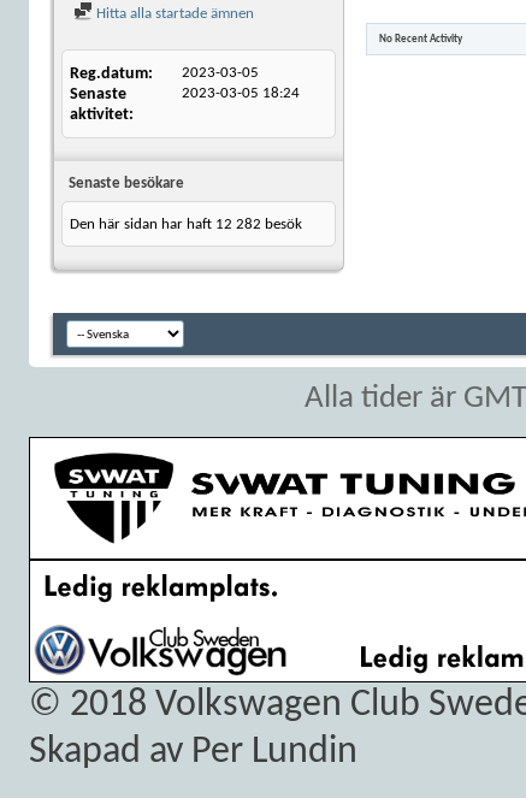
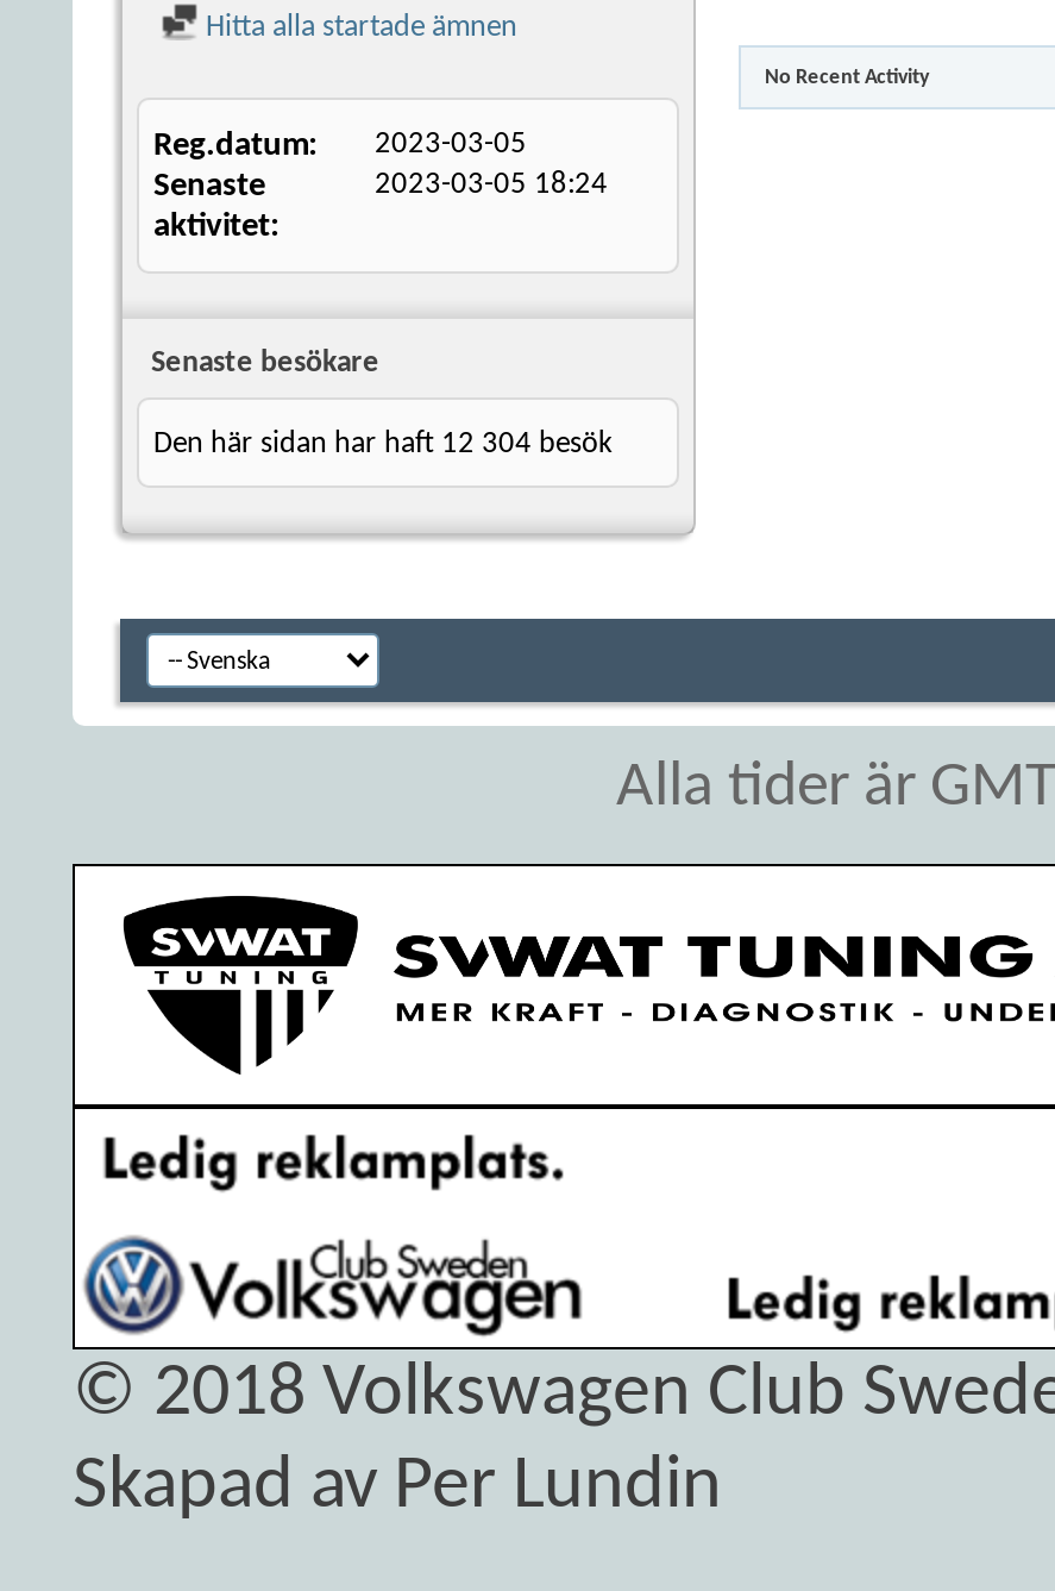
- Den här sidan har haft 12 282 besök
+ Den här sidan har haft 12 304 besök
